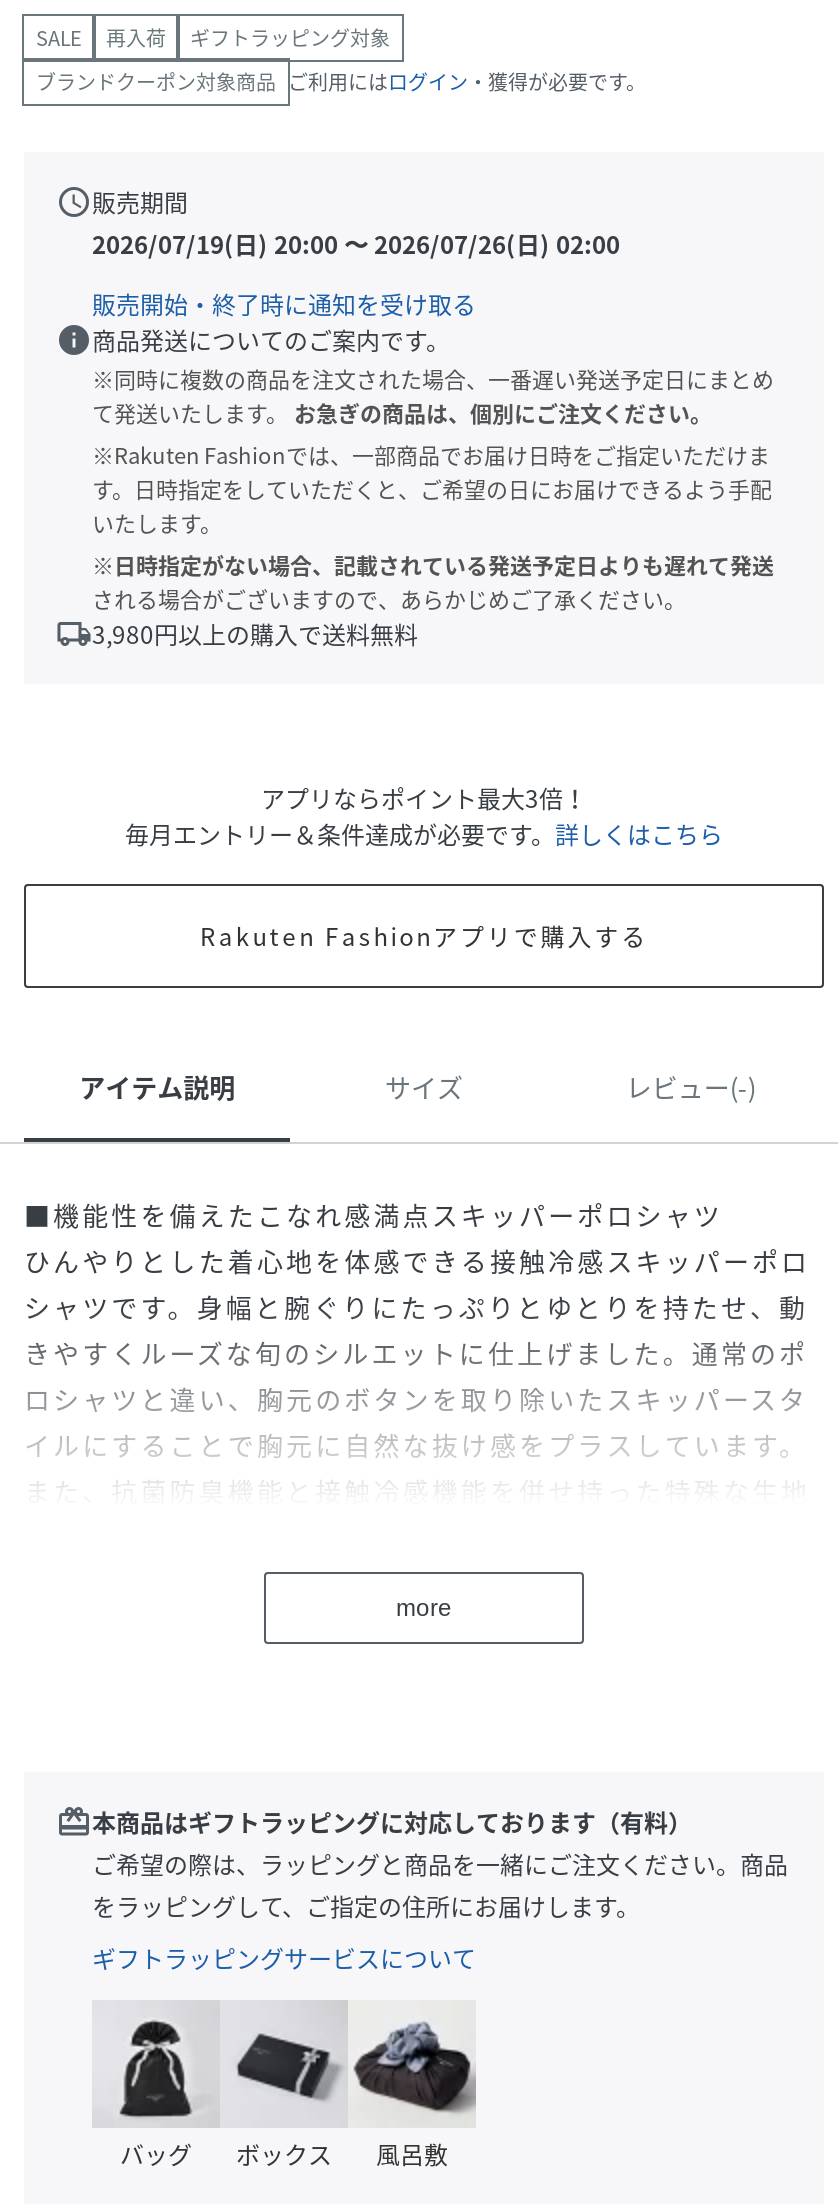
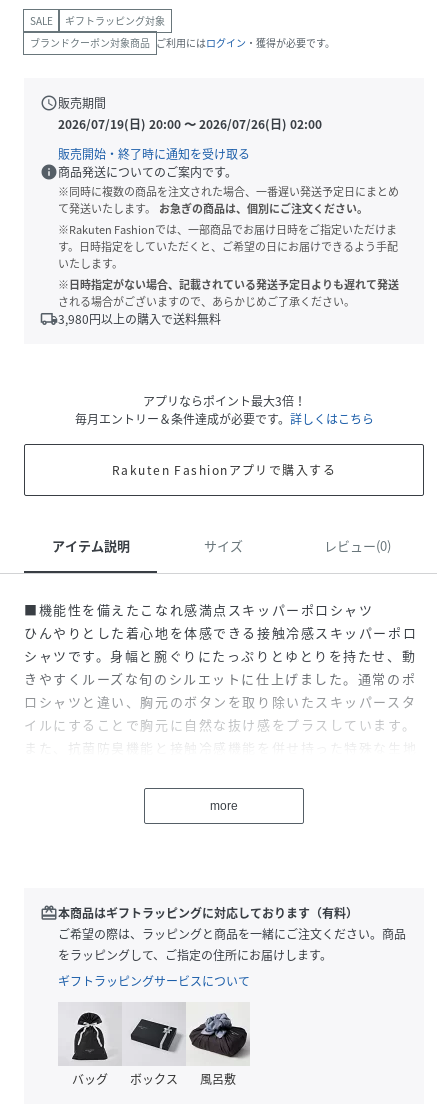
- 再入荷

- レビュー(-)
+ レビュー(0)
